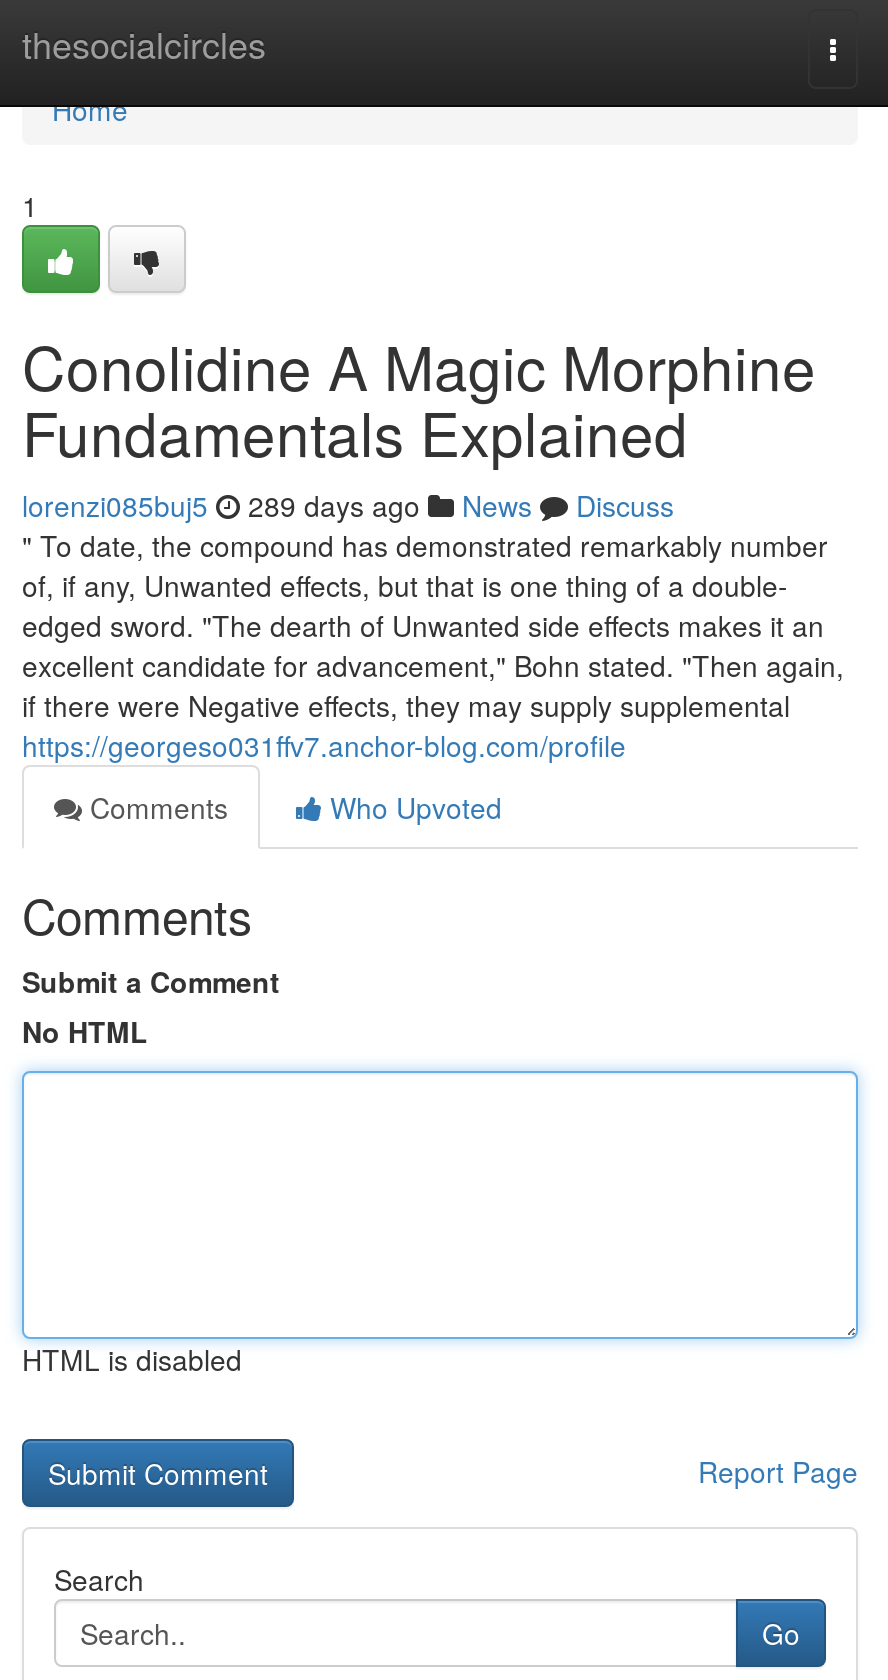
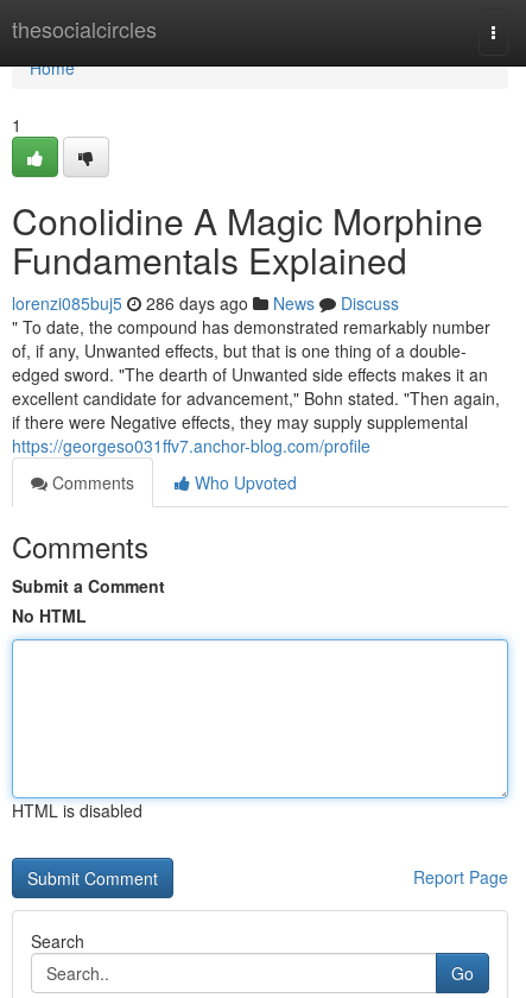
- lorenzi085buj5 289 days ago News Discuss
+ lorenzi085buj5 286 days ago News Discuss
